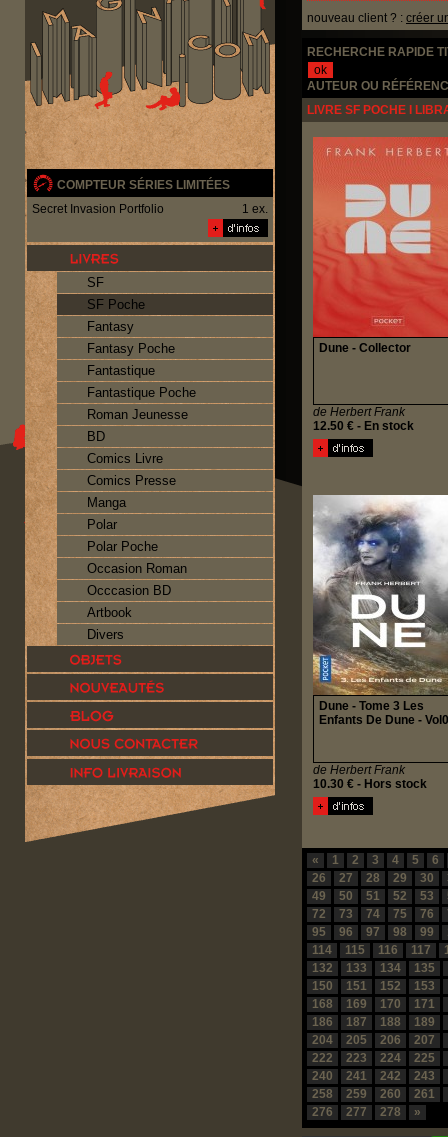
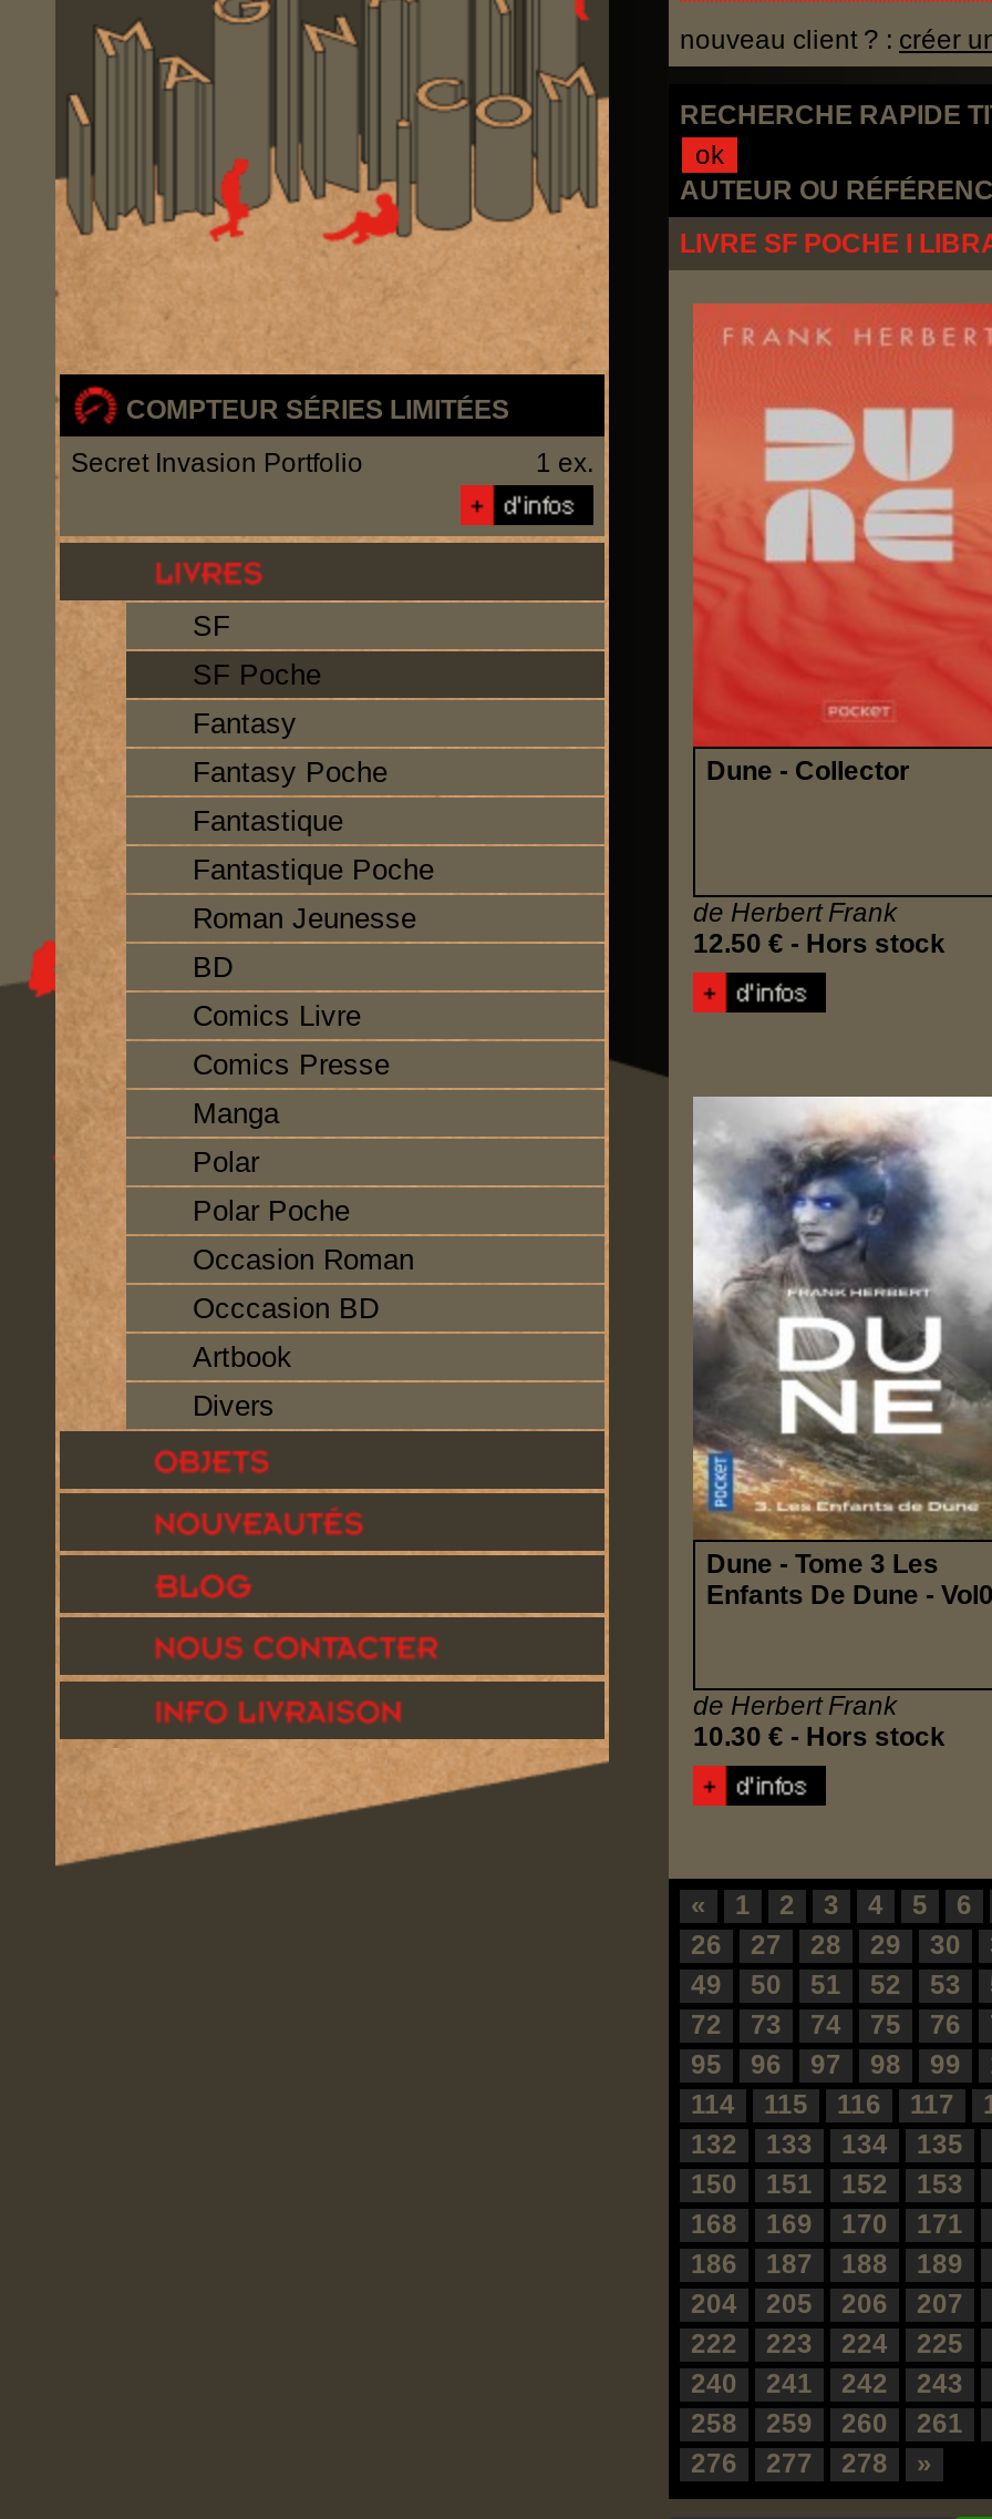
- 12.50 € - En stock
+ 12.50 € - Hors stock
